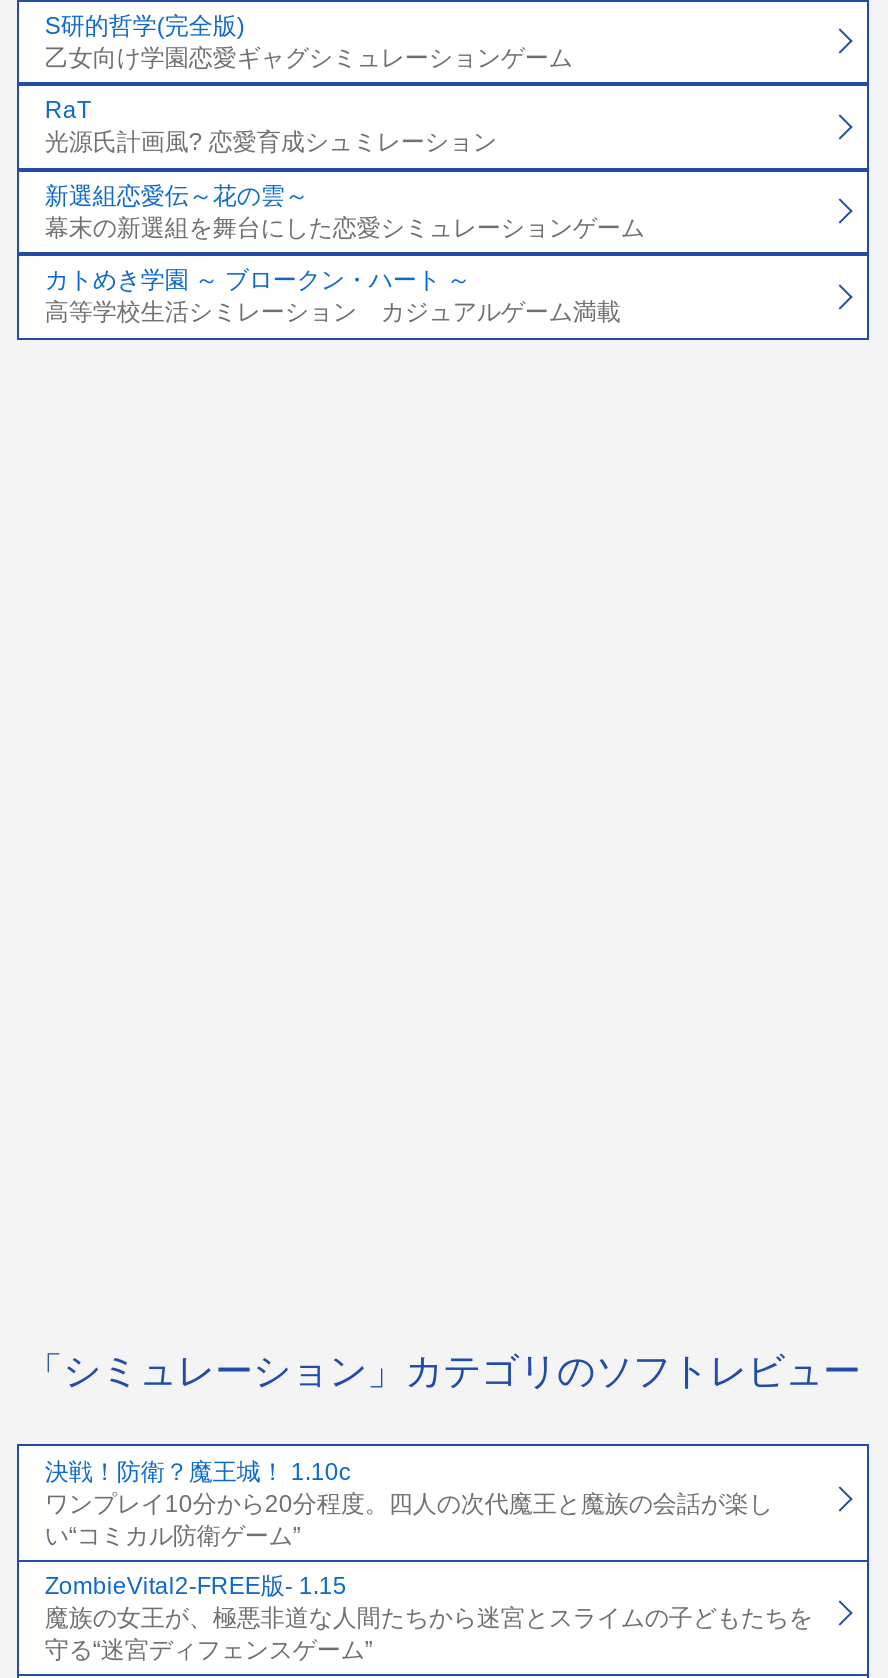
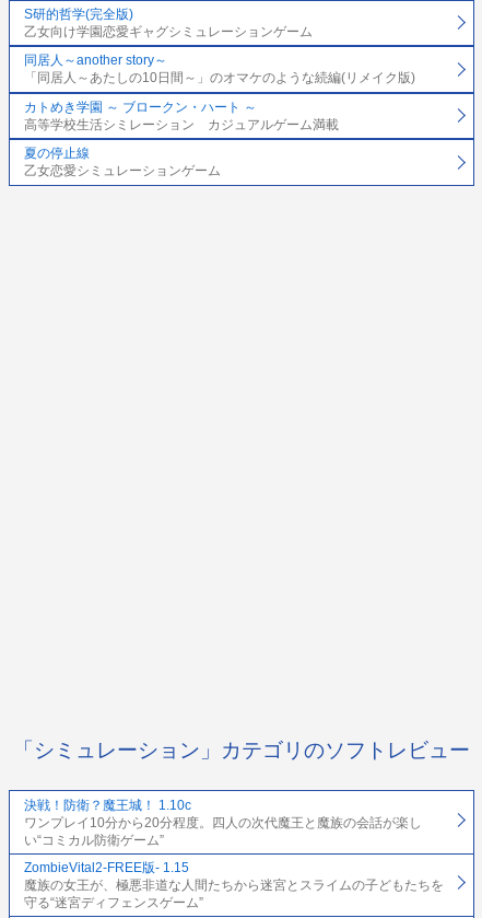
- RaT
- 光源氏計画風? 恋愛育成シュミレーション
- 新選組恋愛伝～花の雲～
- 幕末の新選組を舞台にした恋愛シミュレーションゲーム
+ 同居人～another story～
+ 「同居人～あたしの10日間～」のオマケのような続編(リメイク版)

moved up: カトめき学園 ～ ブロークン・ハート ～ | 高等学校生活シミレーション カジュアルゲーム満載

+ 夏の停止線
+ 乙女恋愛シミュレーションゲーム
